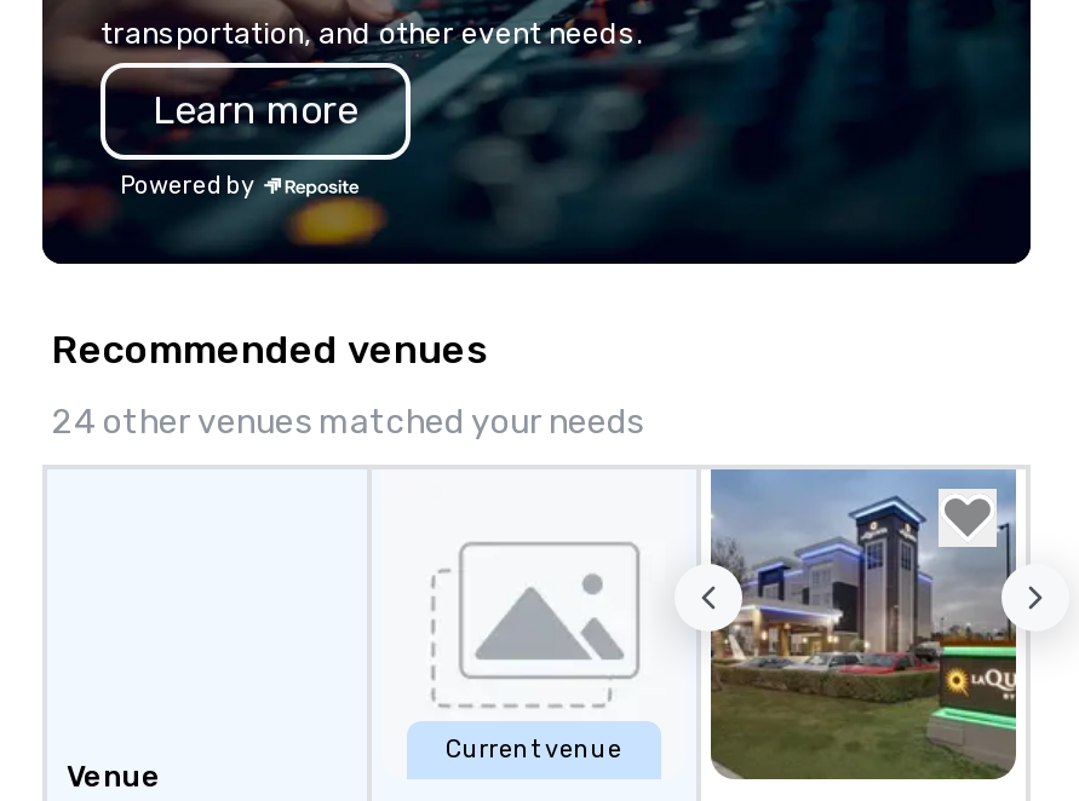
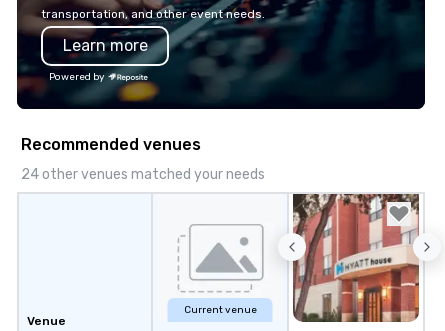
- [image]
+ [image]
